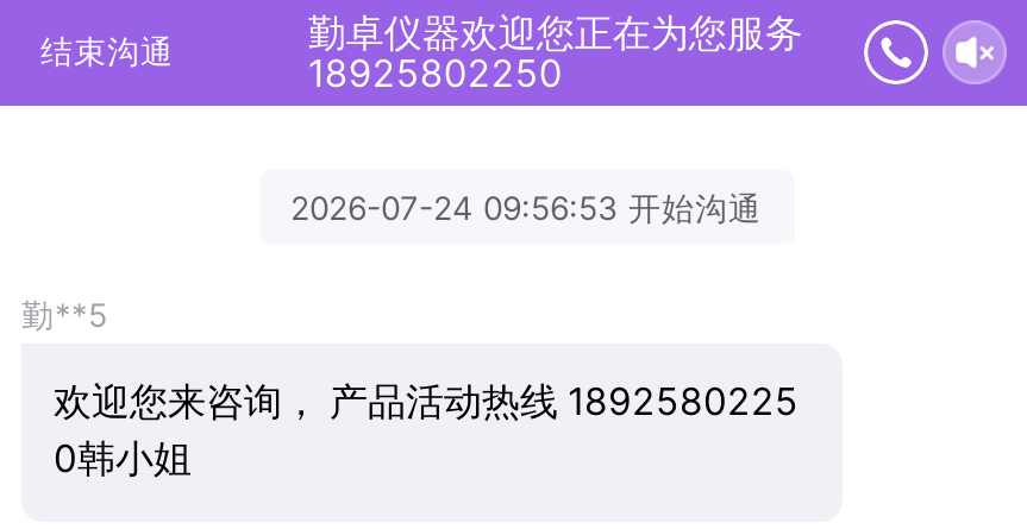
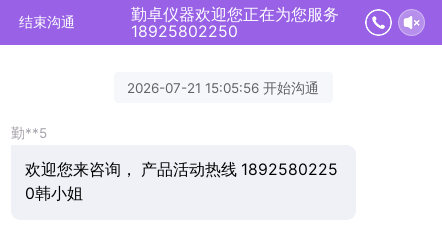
- 2026-07-24 09:56:53 开始沟通
+ 2026-07-21 15:05:56 开始沟通
